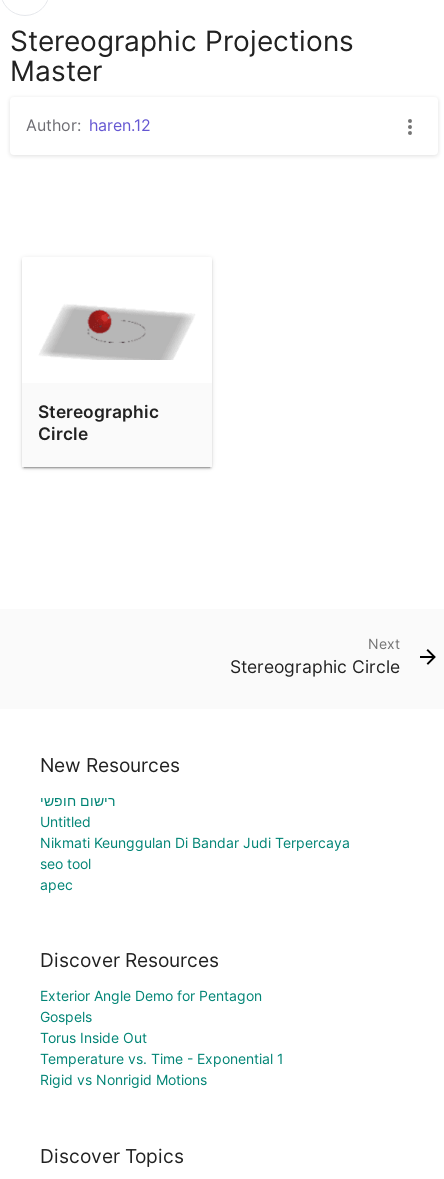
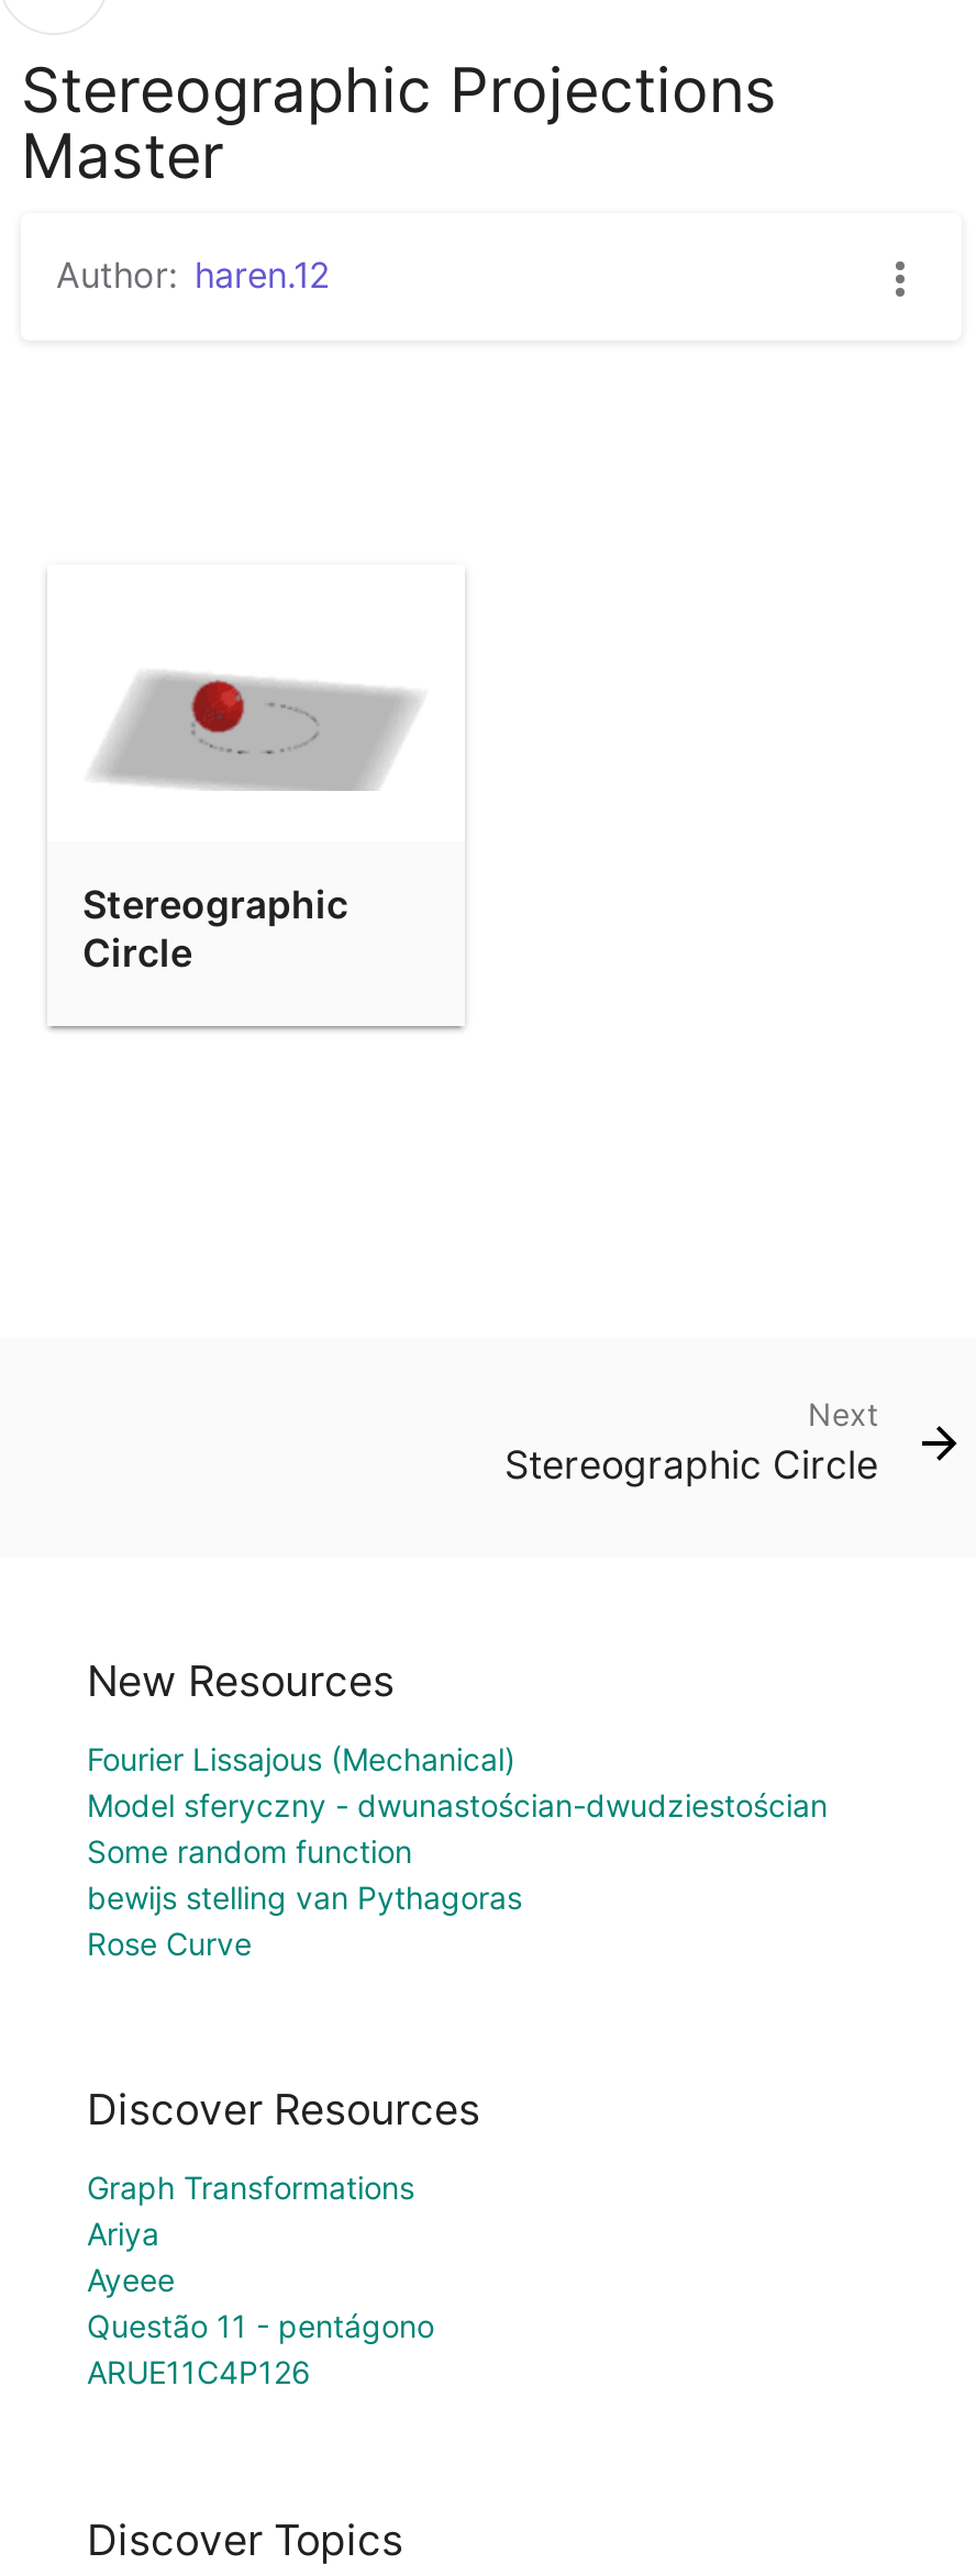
- רישום חופשי
- Untitled
- Nikmati Keunggulan Di Bandar Judi Terpercaya
- seo tool
- apec
+ Fourier Lissajous (Mechanical)
+ Model sferyczny - dwunastościan-dwudziestościan
+ Some random function
+ bewijs stelling van Pythagoras
+ Rose Curve

- Exterior Angle Demo for Pentagon
- Gospels
- Torus Inside Out
- Temperature vs. Time - Exponential 1
- Rigid vs Nonrigid Motions
+ Graph Transformations
+ Ariya
+ Ayeee
+ Questão 11 - pentágono
+ ARUE11C4P126
